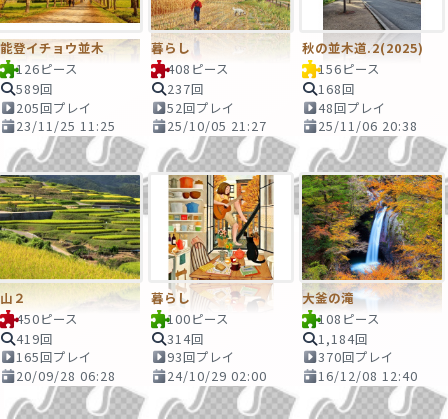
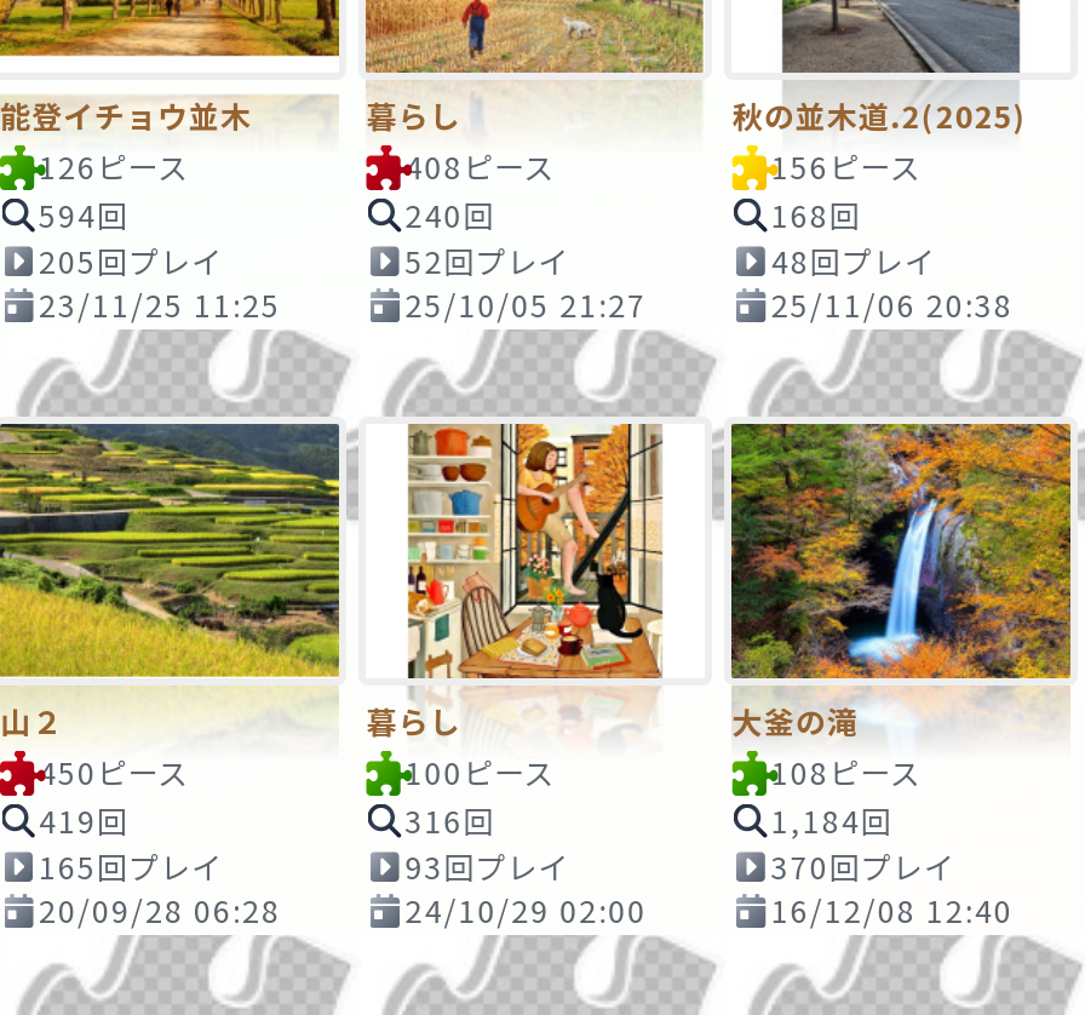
- 589回
+ 594回

- 237回
+ 240回

- 314回
+ 316回
